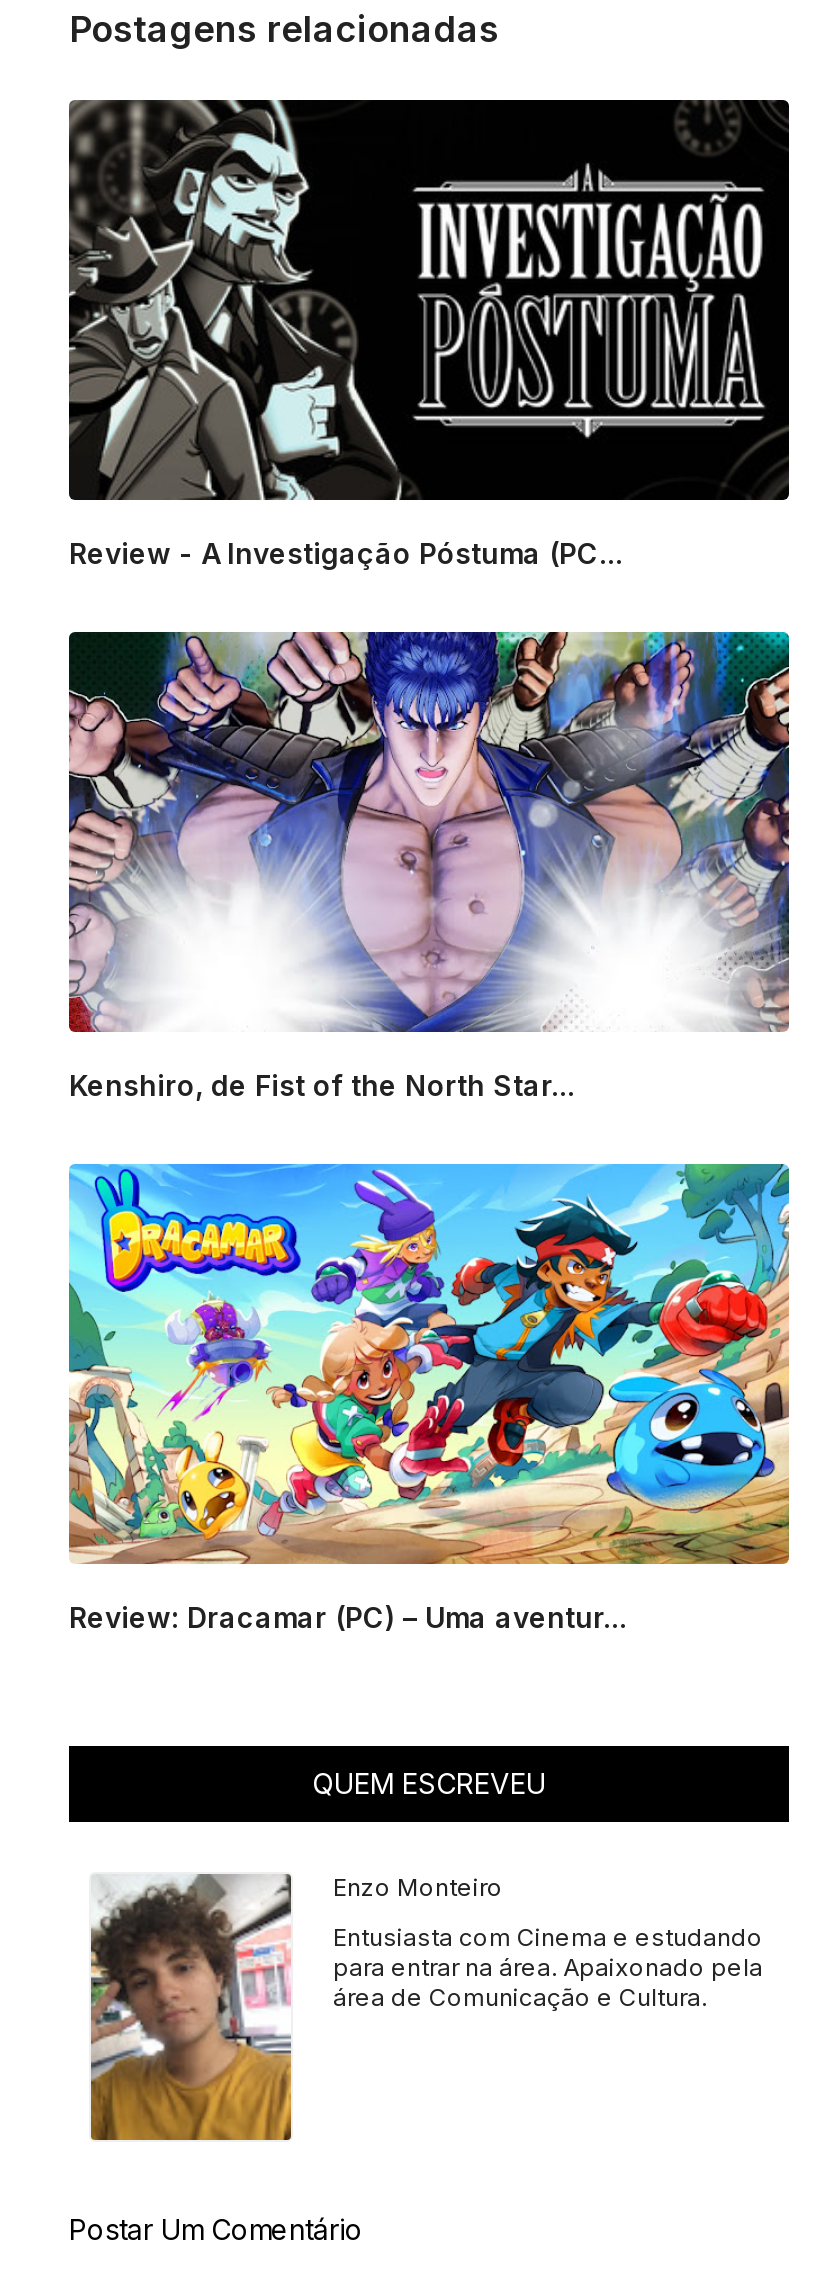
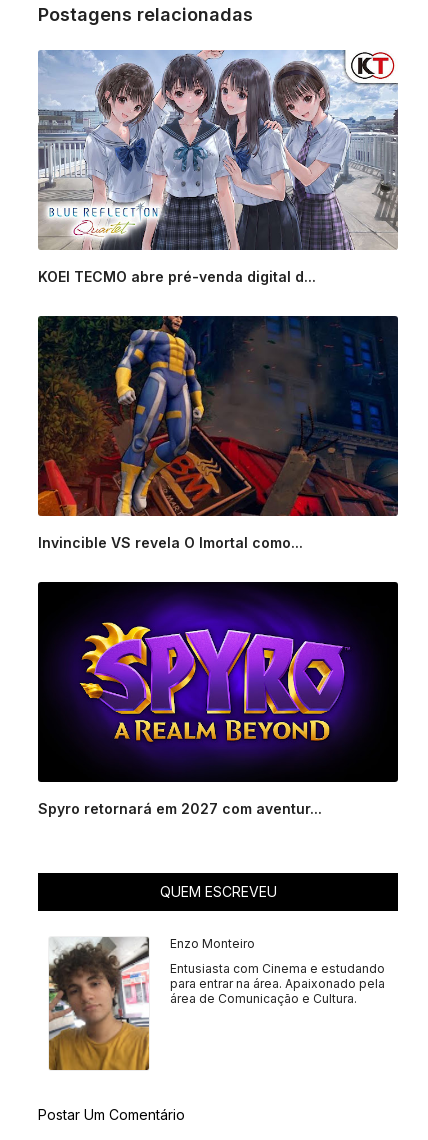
- [image]
- Review - A Investigação Póstuma (PC...
+ [image]
+ KOEI TECMO abre pré-venda digital d...

- [image]
- Kenshiro, de Fist of the North Star...
+ [image]
+ Invincible VS revela O Imortal como...

- [image]
- Review: Dracamar (PC) – Uma aventur...
+ [image]
+ Spyro retornará em 2027 com aventur...
